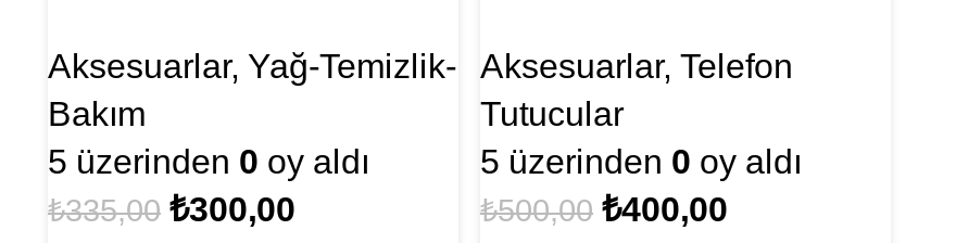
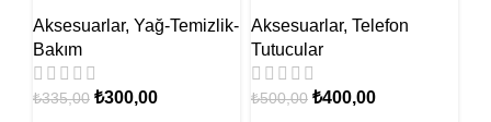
- 5 üzerinden 0 oy aldı

- 5 üzerinden 0 oy aldı
